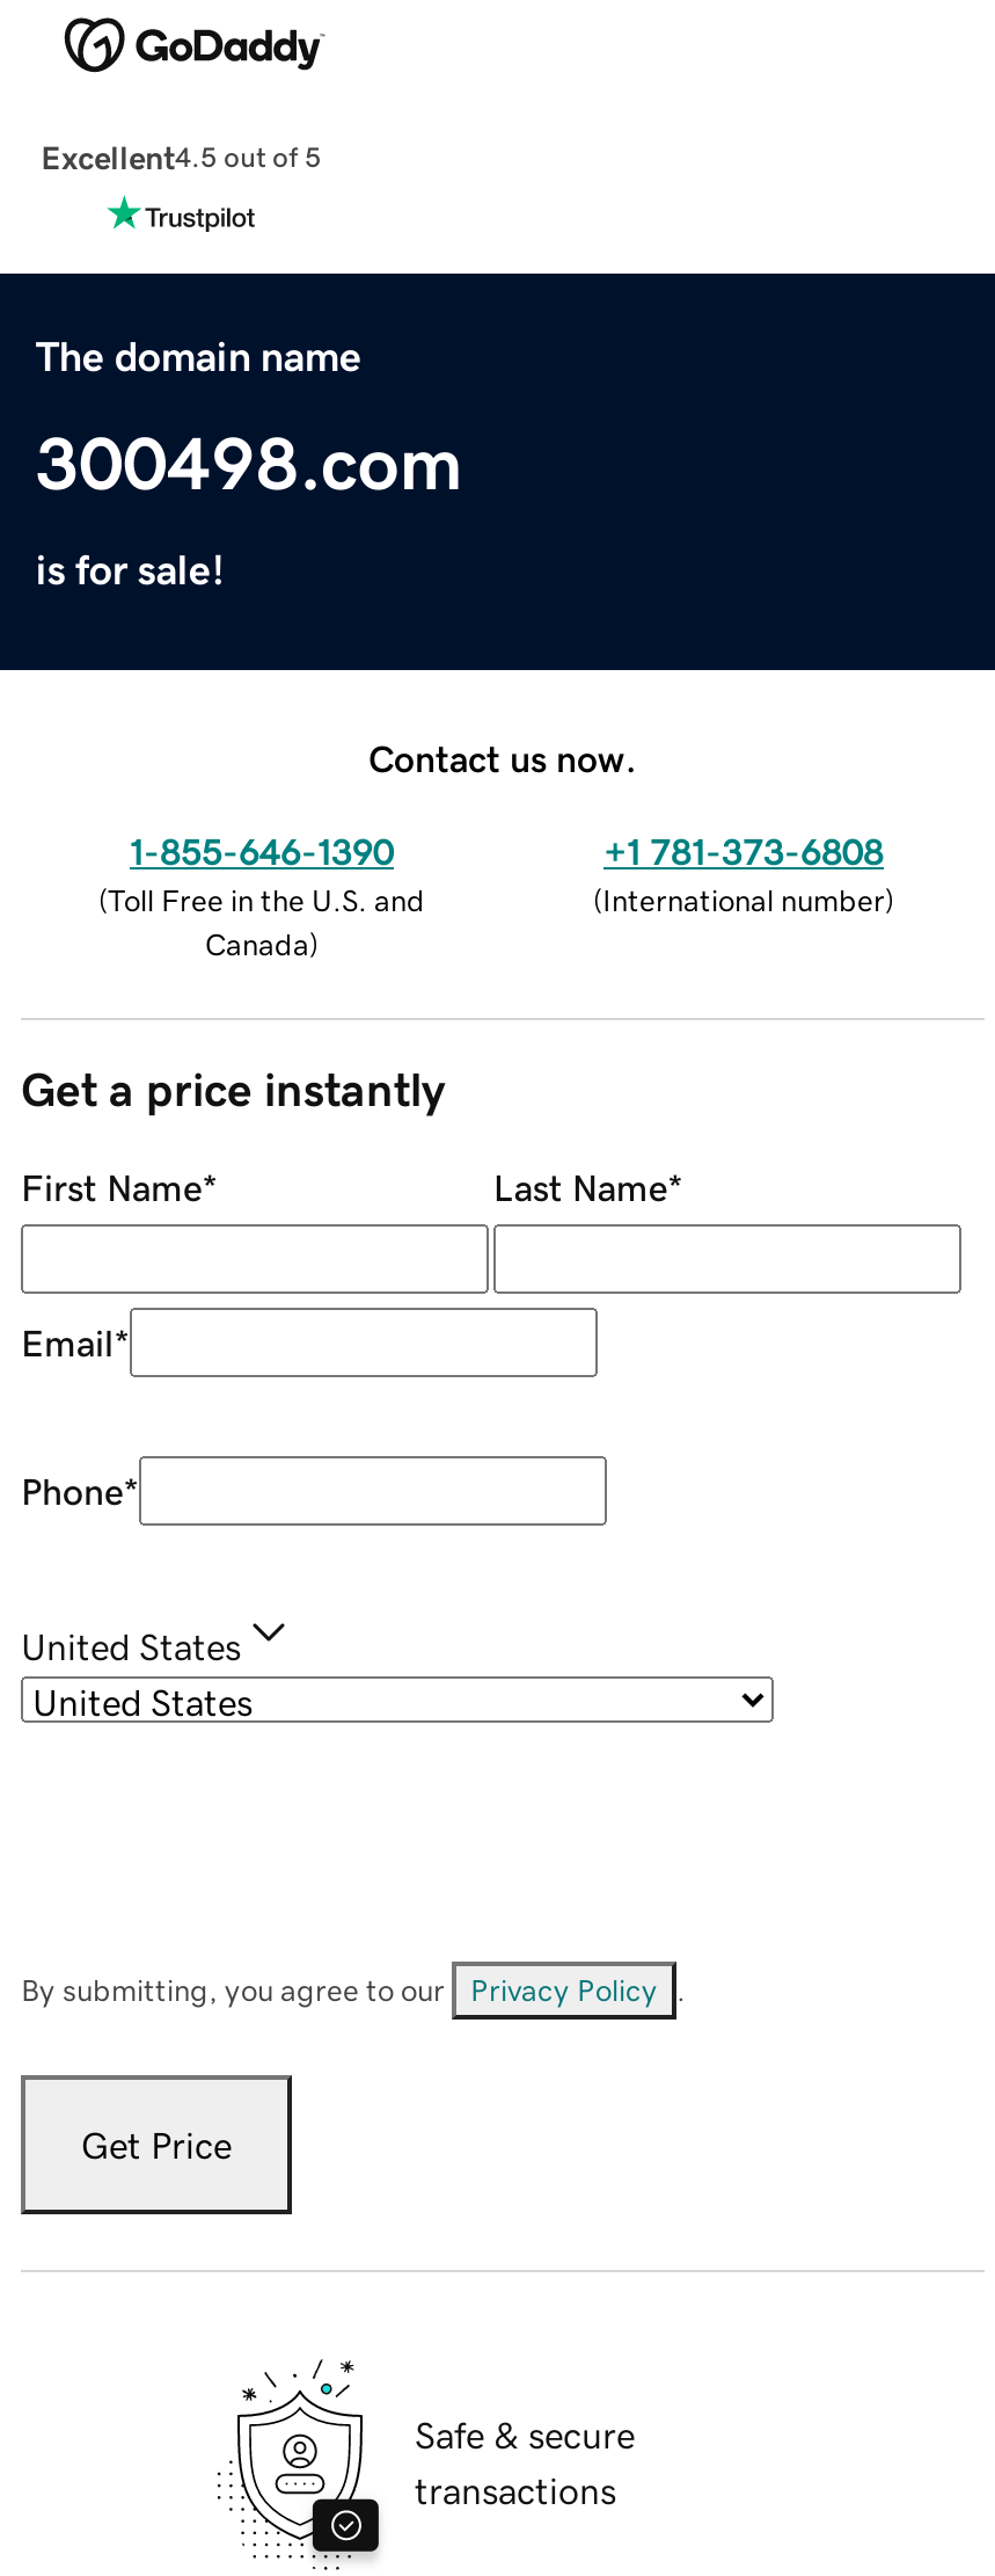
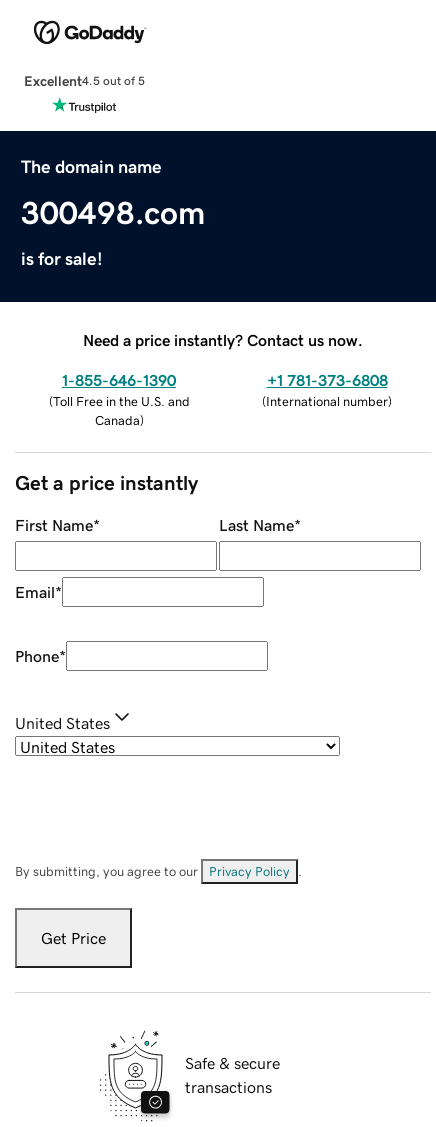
- Contact us now.
+ Need a price instantly? Contact us now.
